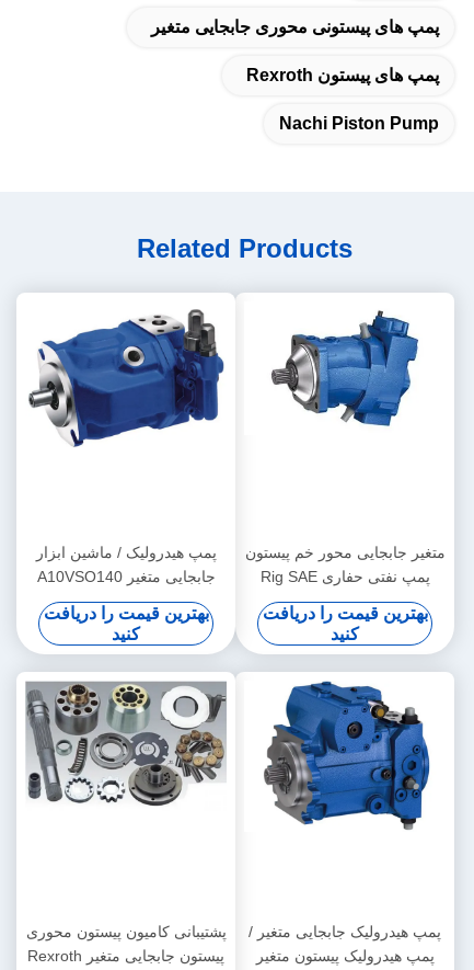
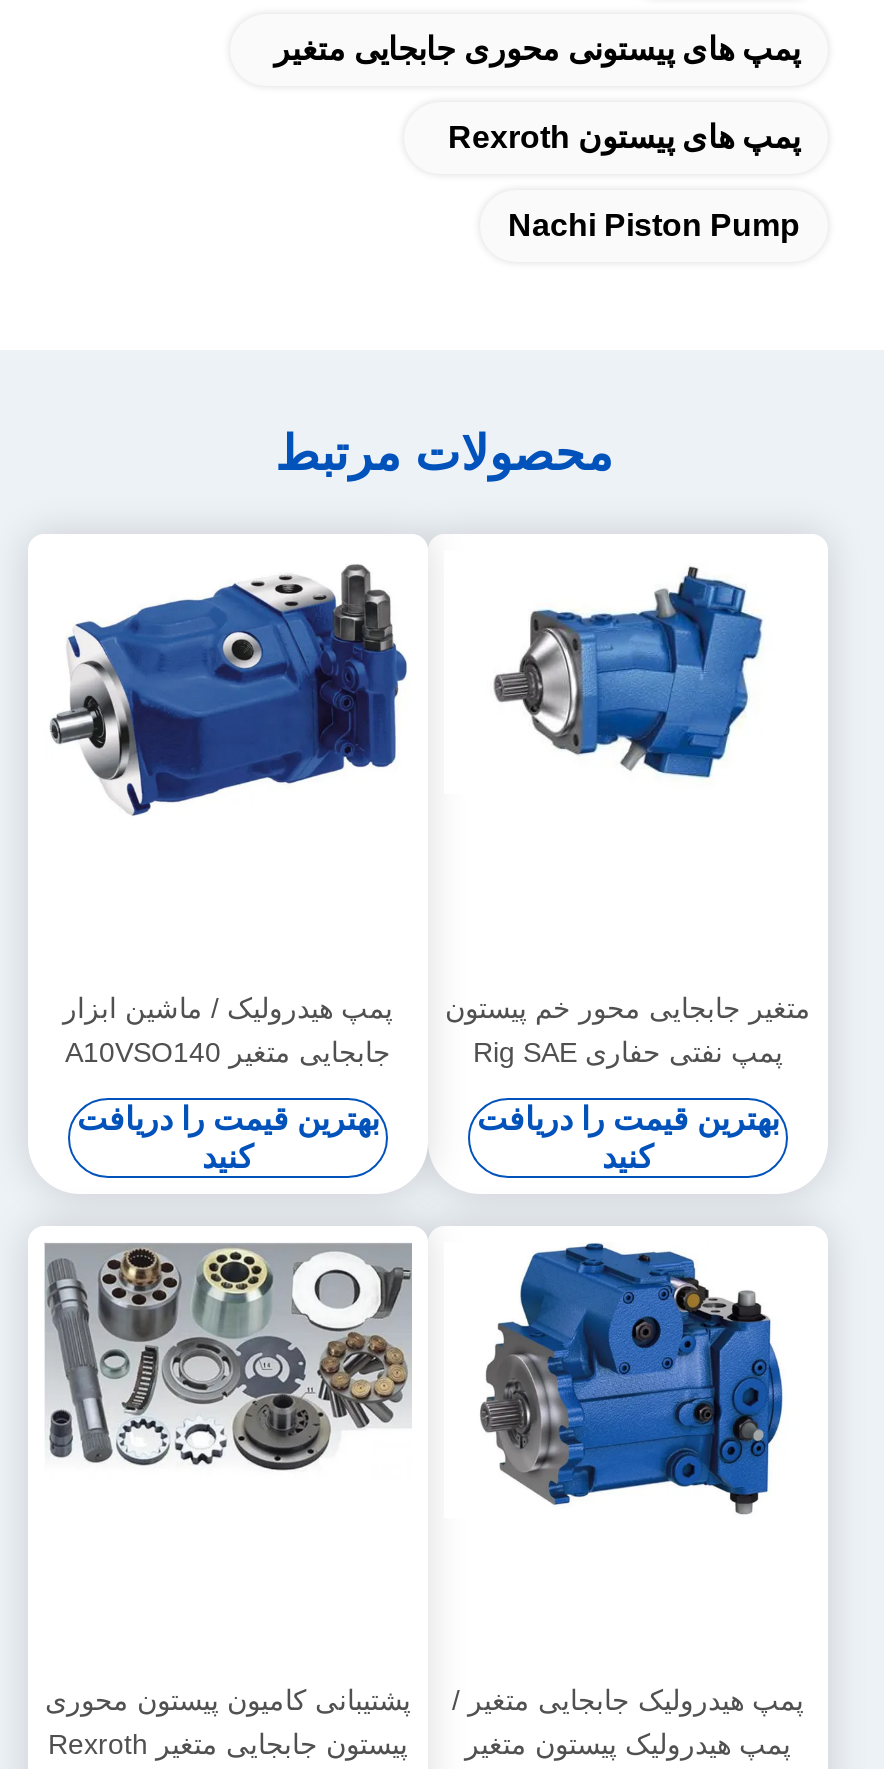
- Related Products
+ محصولات مرتبط
